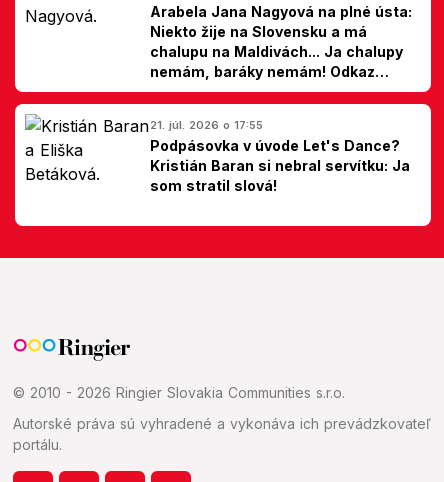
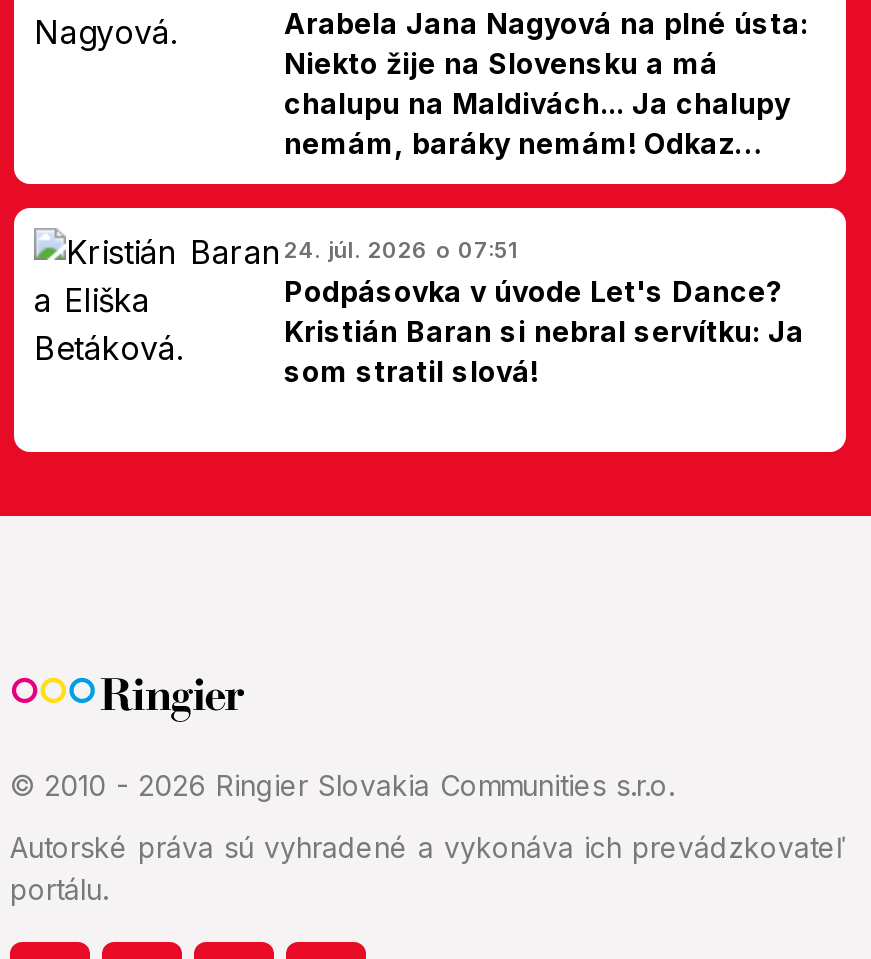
- 21. júl. 2026 o 17:55
+ 24. júl. 2026 o 07:51
